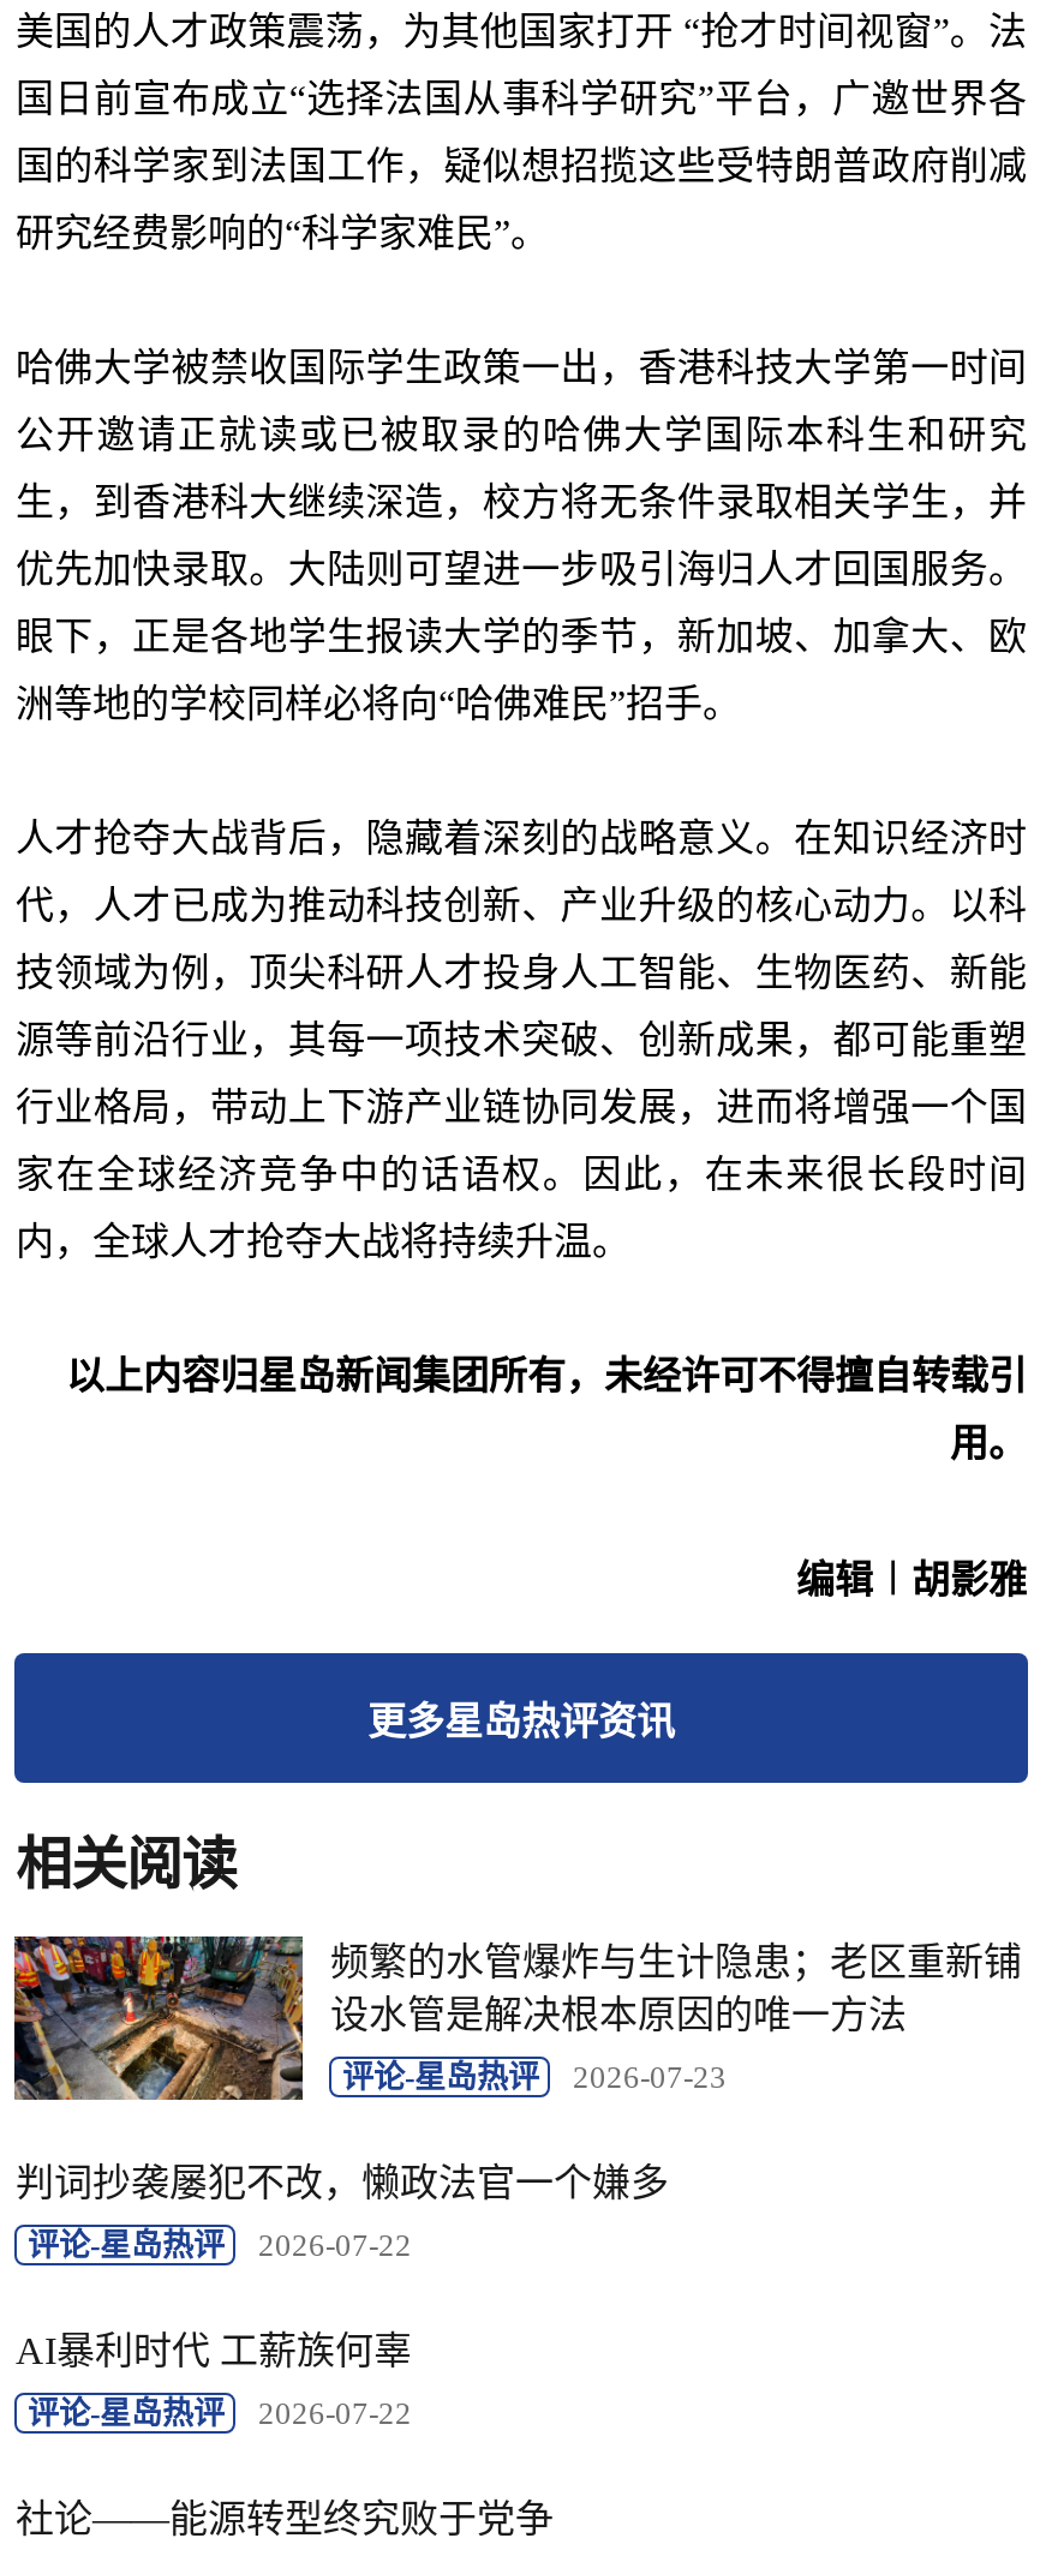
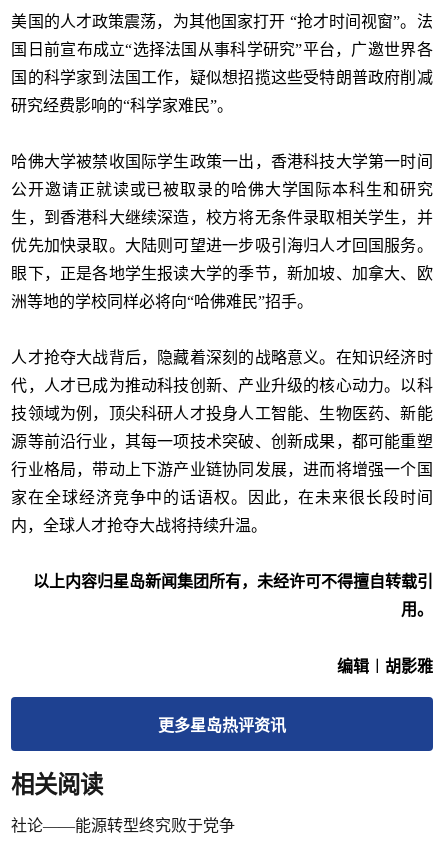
- [image]
- 频繁的水管爆炸与生计隐患；老区重新铺
- 设水管是解决根本原因的唯一方法
- 评论-星岛热评
- 2026-07-23
- 判词抄袭屡犯不改，懒政法官一个嫌多
- 评论-星岛热评
- 2026-07-22
- AI暴利时代 工薪族何辜
- 评论-星岛热评
- 2026-07-22
